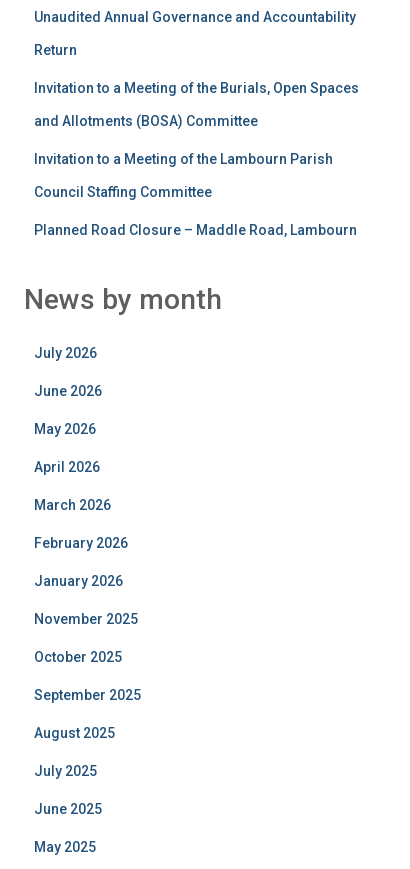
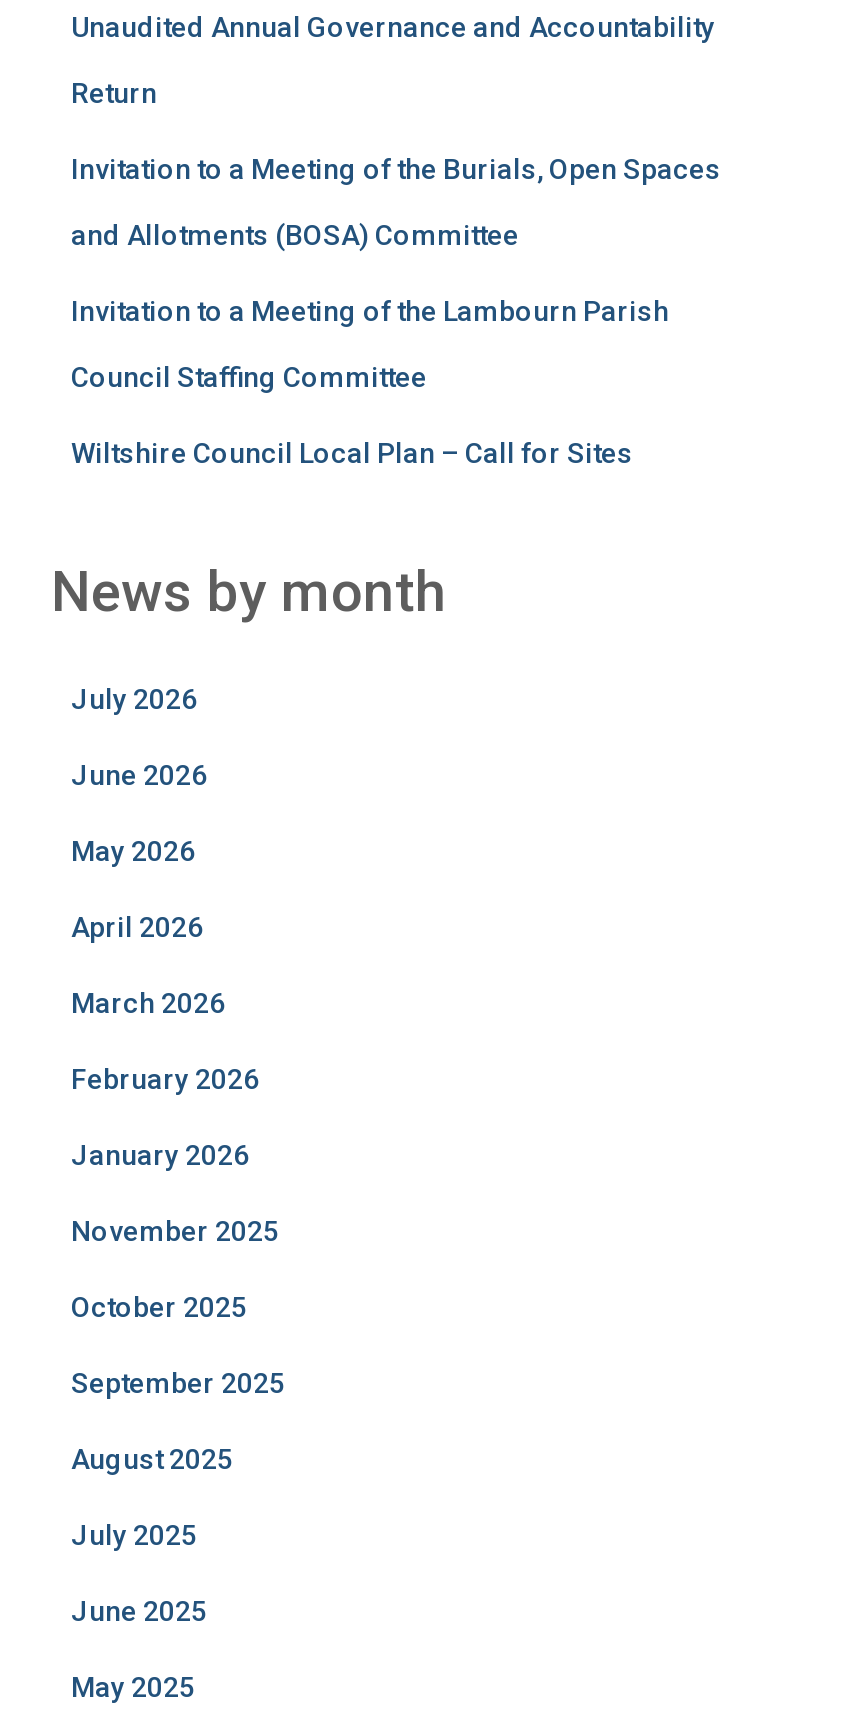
- Planned Road Closure – Maddle Road, Lambourn
+ Wiltshire Council Local Plan – Call for Sites
